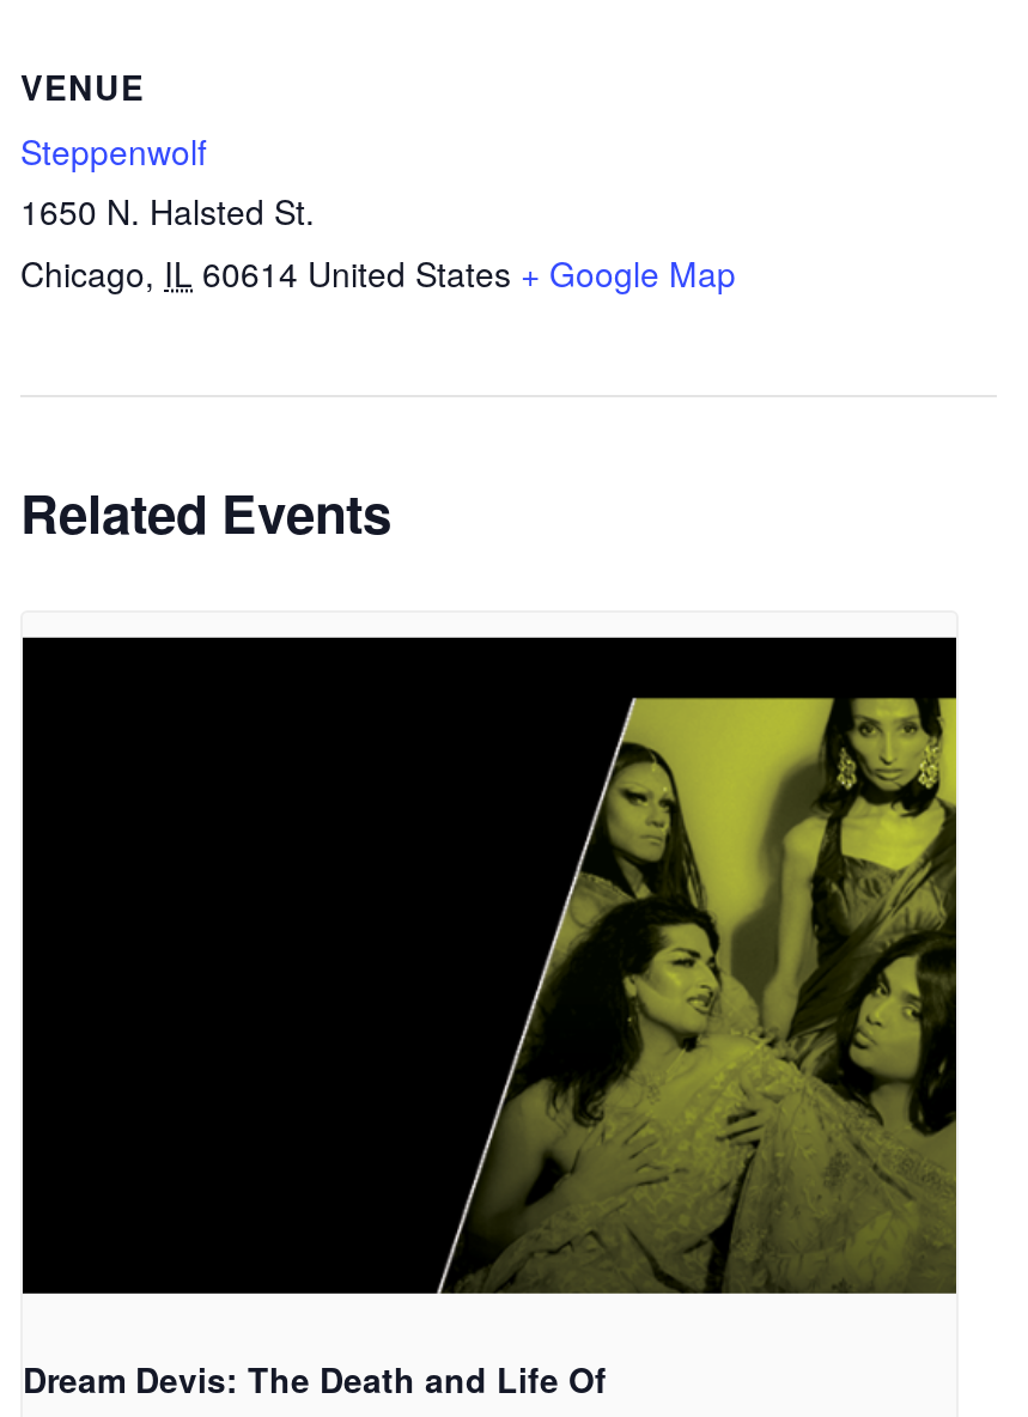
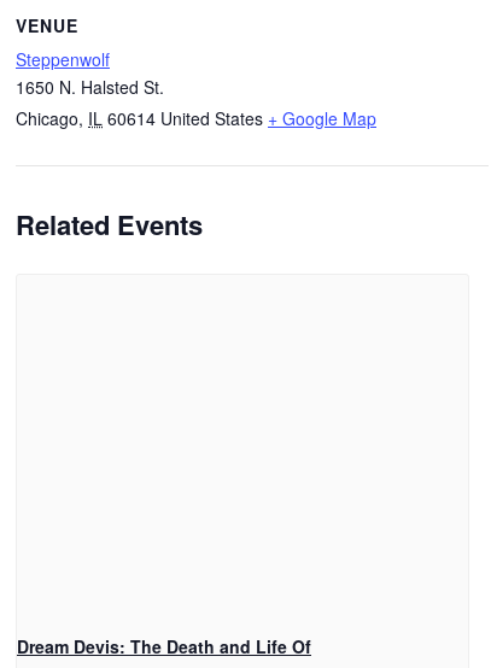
- [image]
